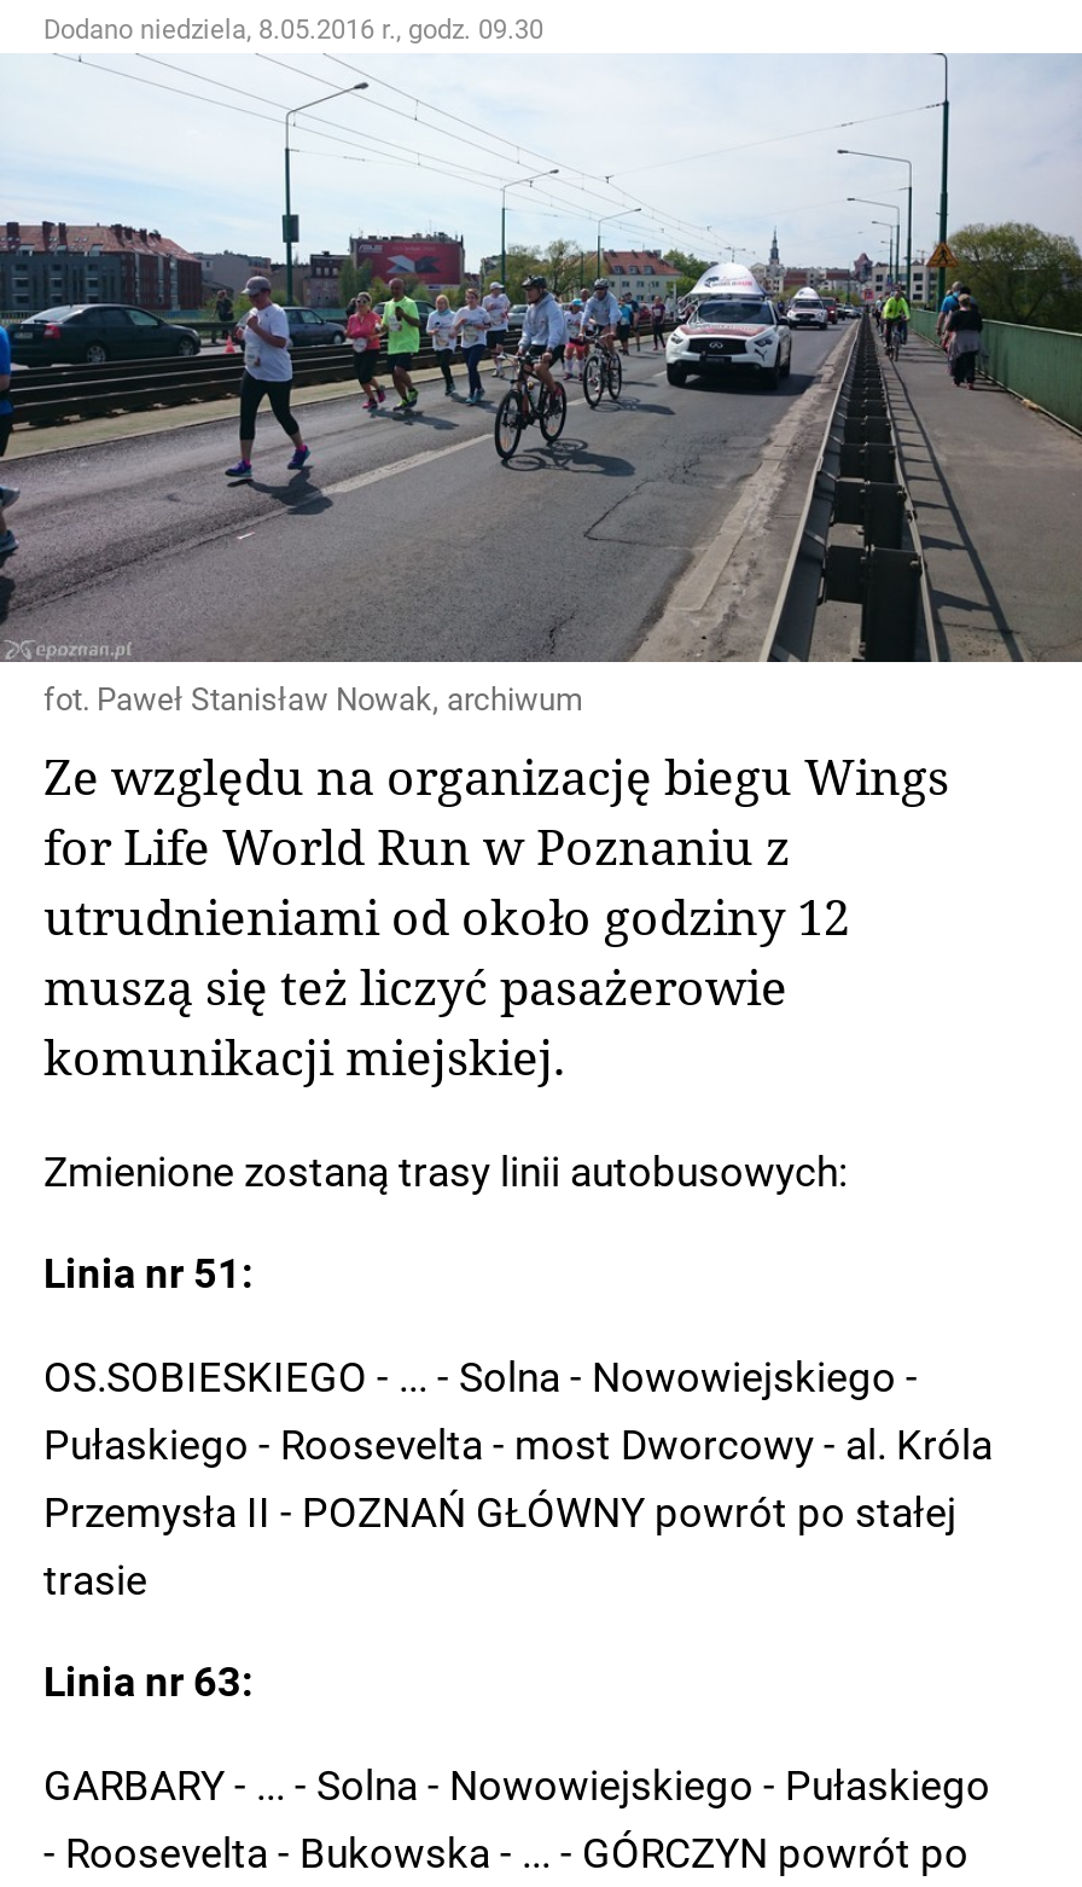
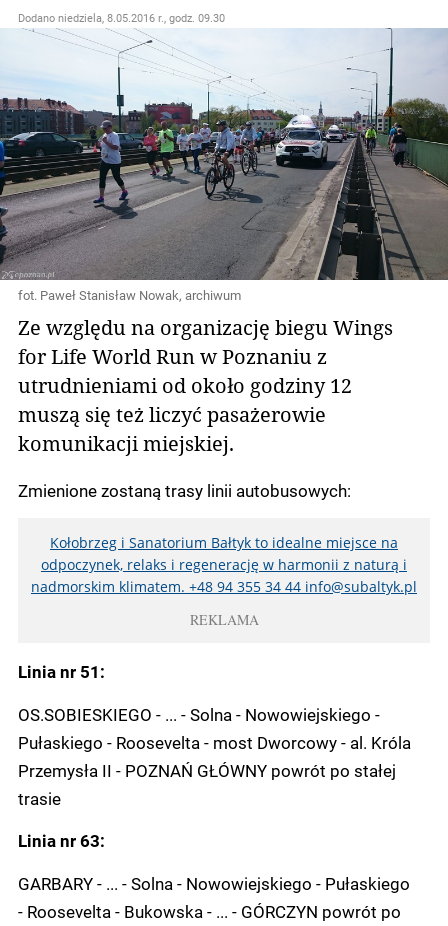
+ Kołobrzeg i Sanatorium Bałtyk to idealne miejsce na
+ odpoczynek, relaks i regenerację w harmonii z naturą i
+ nadmorskim klimatem. +48 94 355 34 44 info@subaltyk.pl
+ REKLAMA
